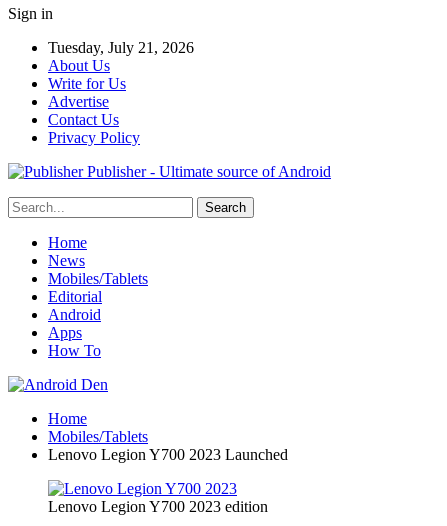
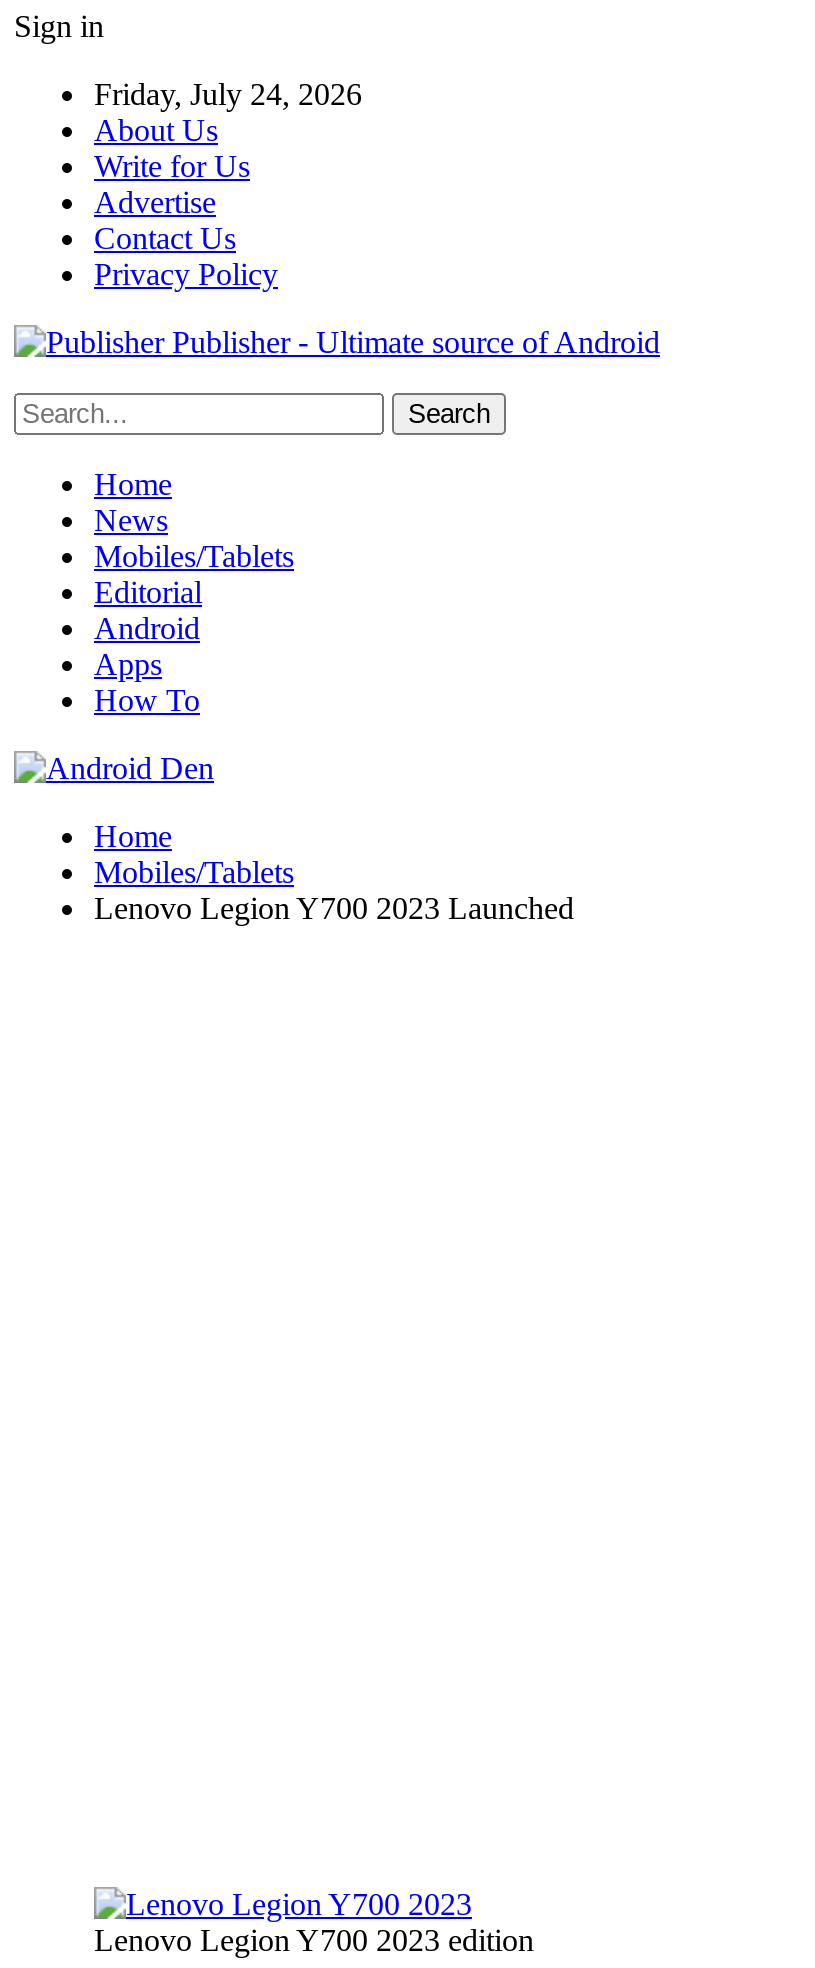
- Tuesday, July 21, 2026
+ Friday, July 24, 2026
